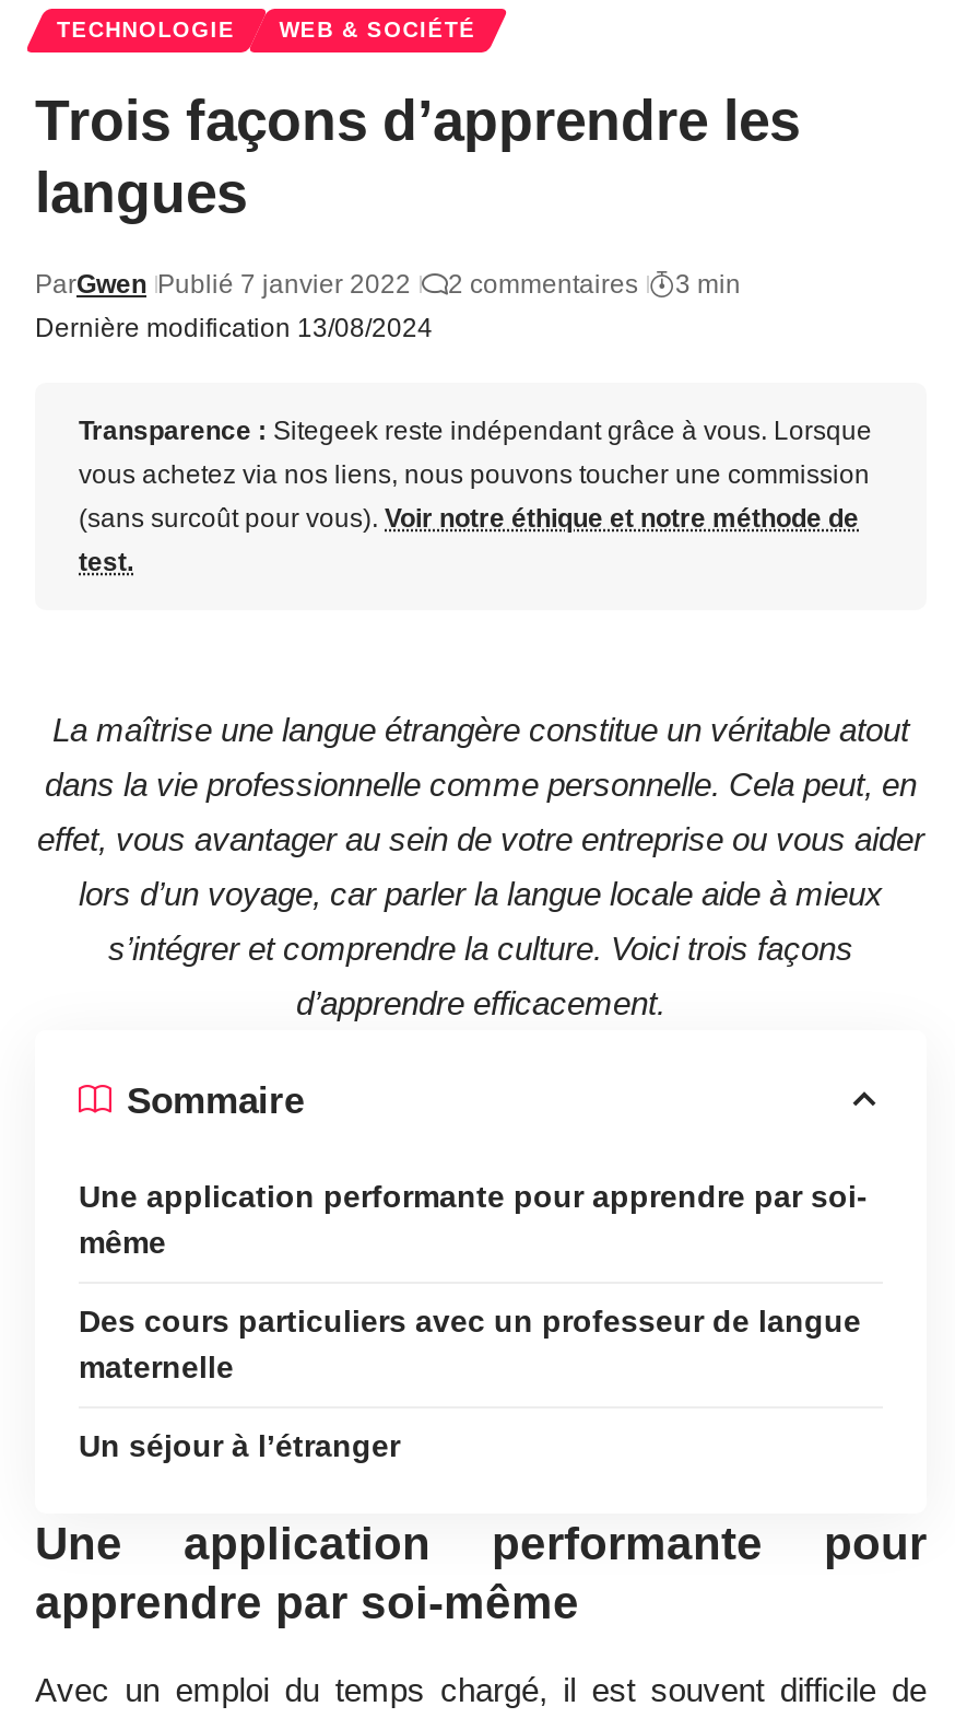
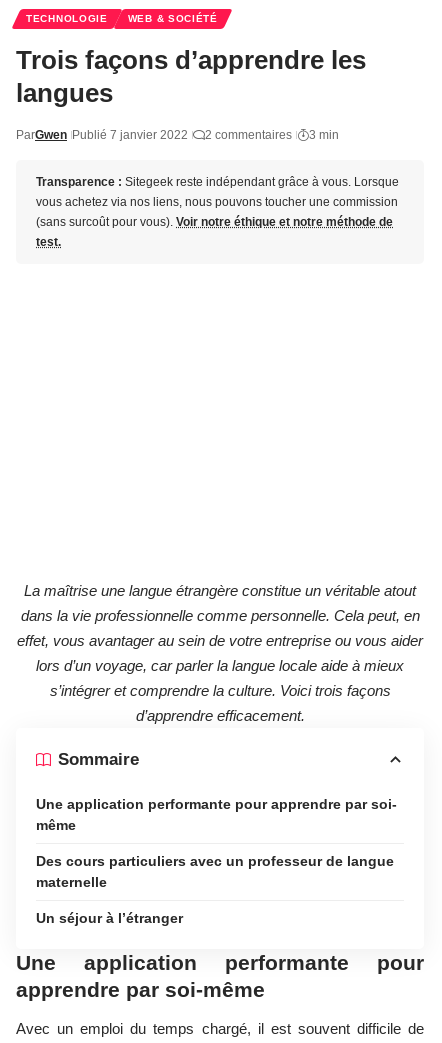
- Dernière modification 13/08/2024

moved up: Transparence : Sitegeek reste indépendant grâce à vous. Lorsque | vous achetez via nos liens, nous pouvons toucher une commission | (sans surcoût pour vous). Voir notre éthique et notre méthode de | test.
